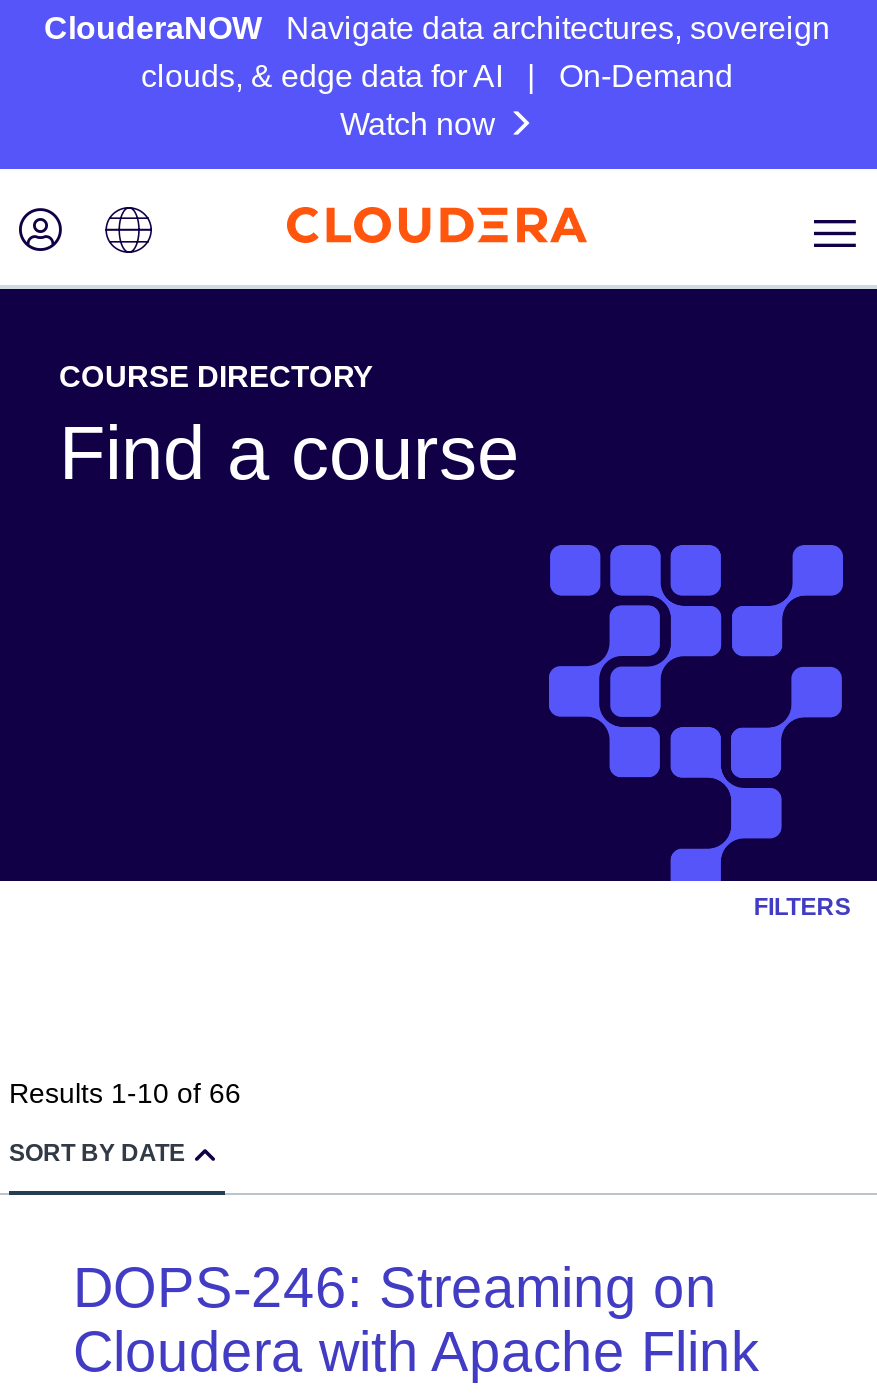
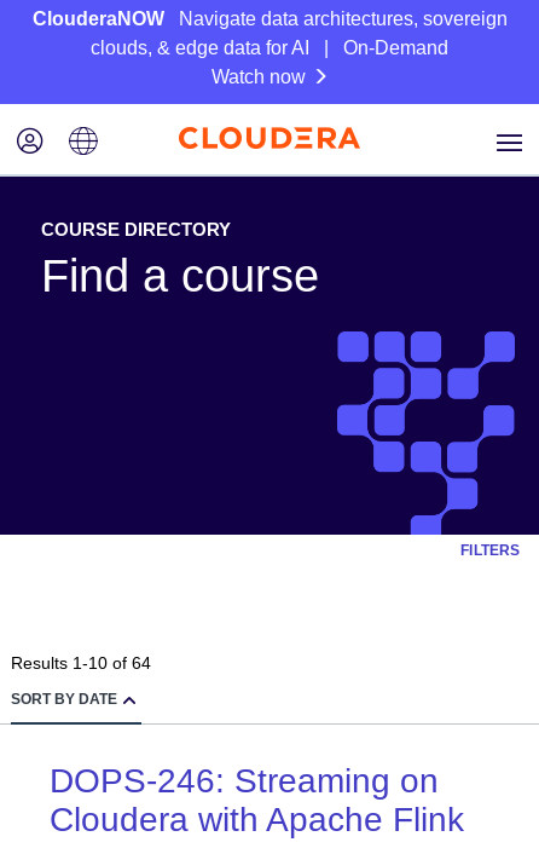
- Results 1-10 of 66
+ Results 1-10 of 64
